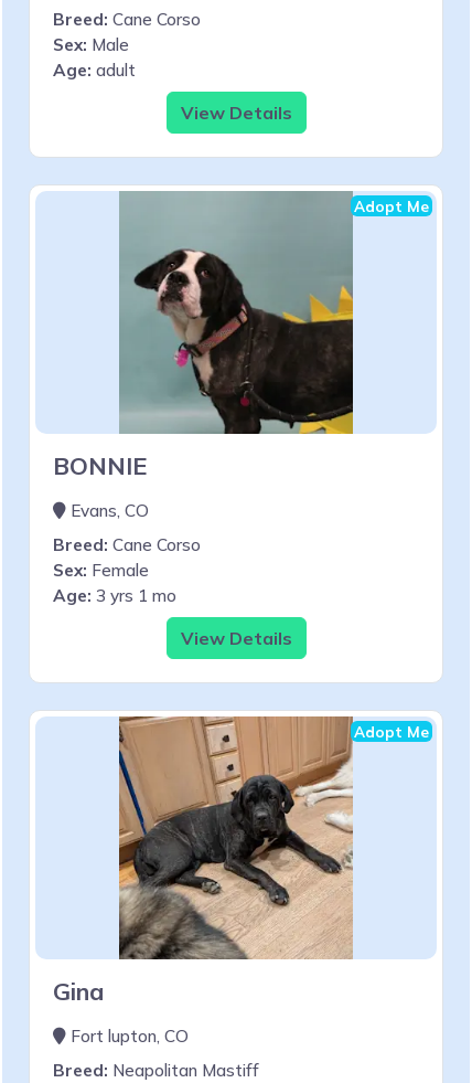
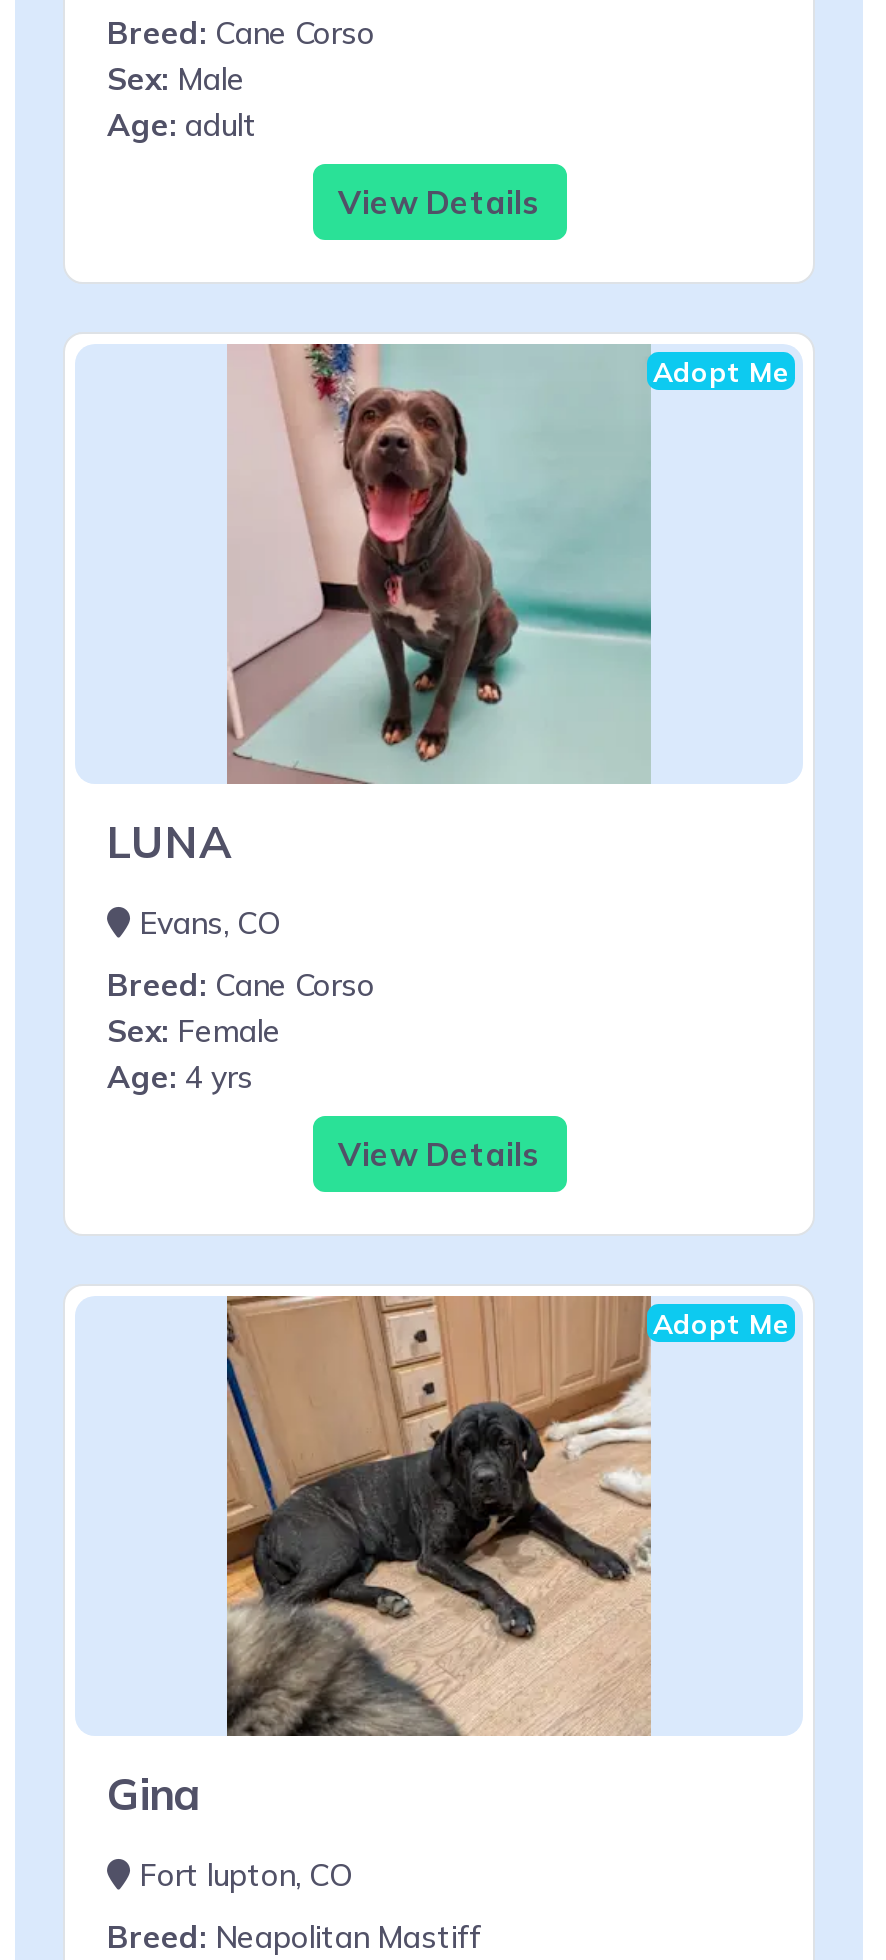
- [image]
- BONNIE
+ [image]
+ LUNA

- Age: 3 yrs 1 mo
+ Age: 4 yrs
